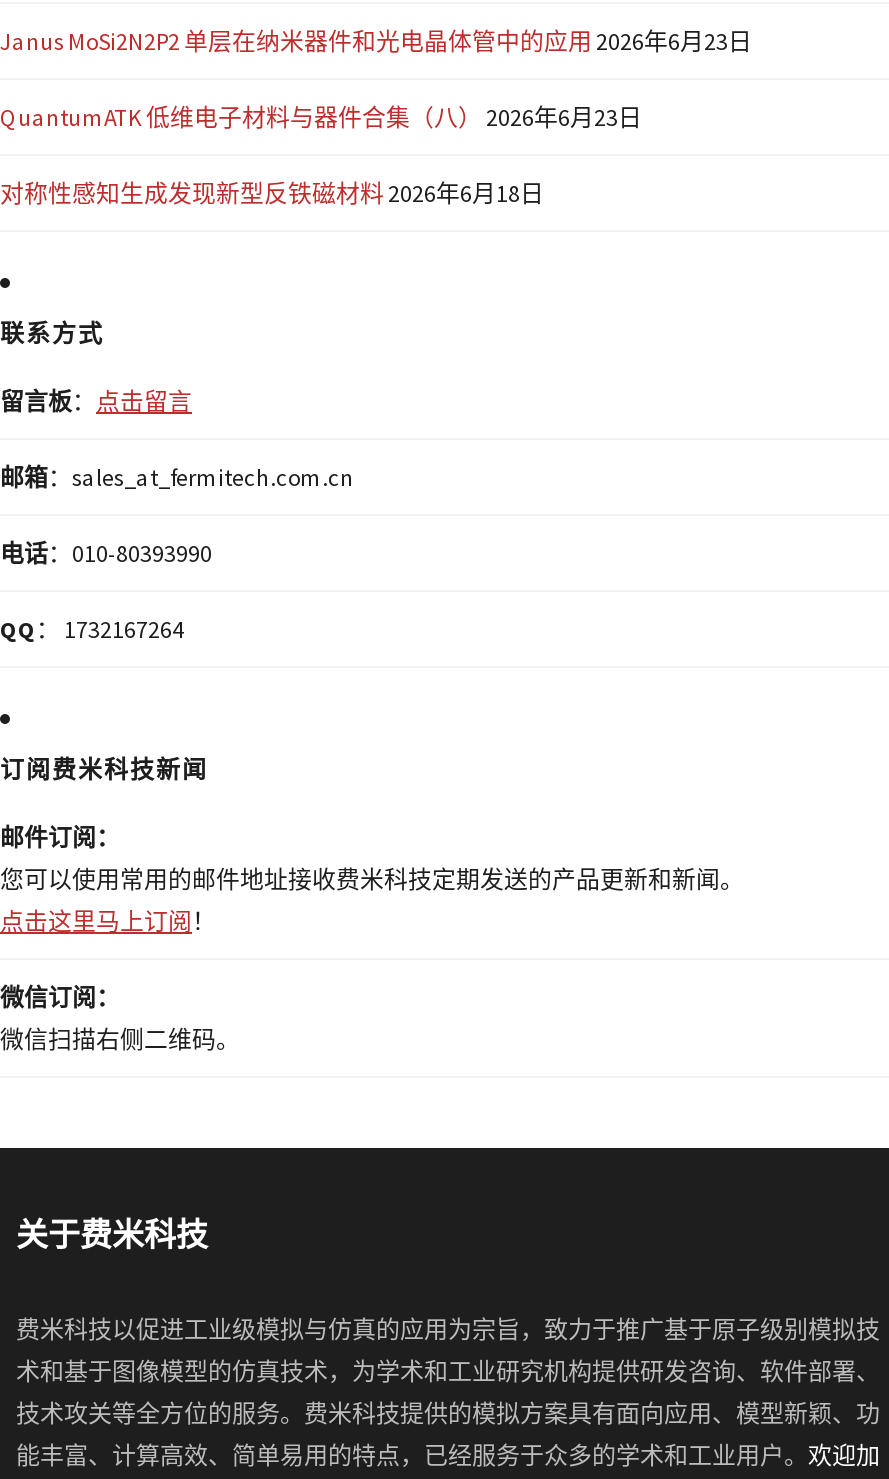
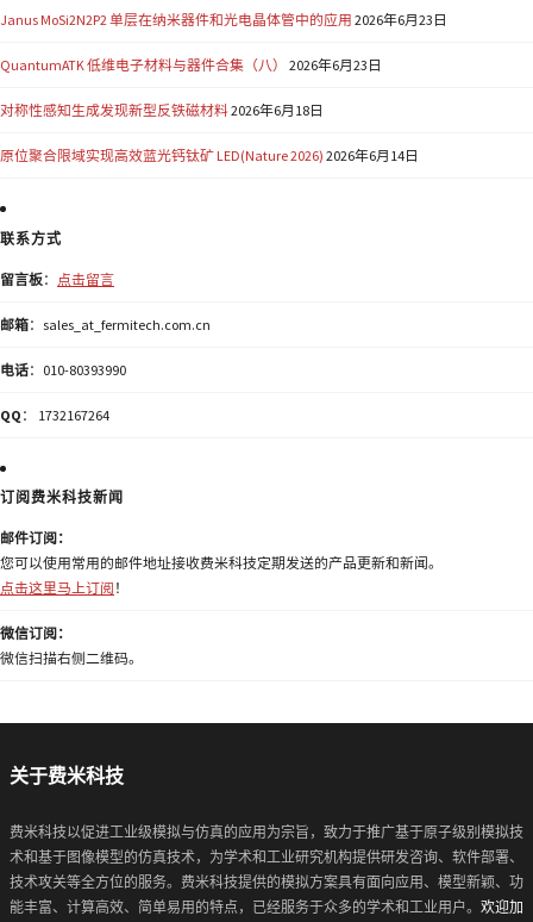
+ 原位聚合限域实现高效蓝光钙钛矿 LED(Nature 2026) 2026年6月14日
